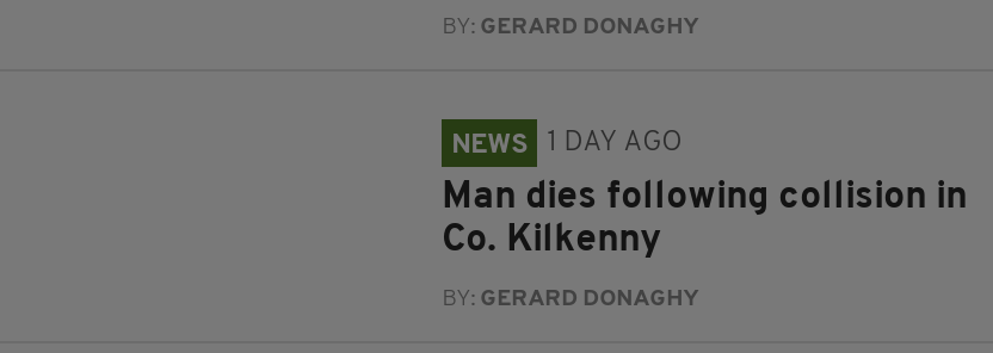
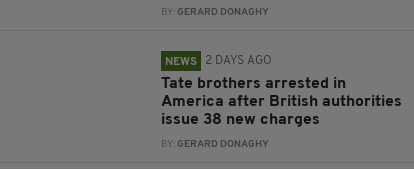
- NEWS 1 DAY AGO
+ NEWS 2 DAYS AGO

- Man dies following collision in
- Co. Kilkenny
+ Tate brothers arrested in
+ America after British authorities
+ issue 38 new charges
